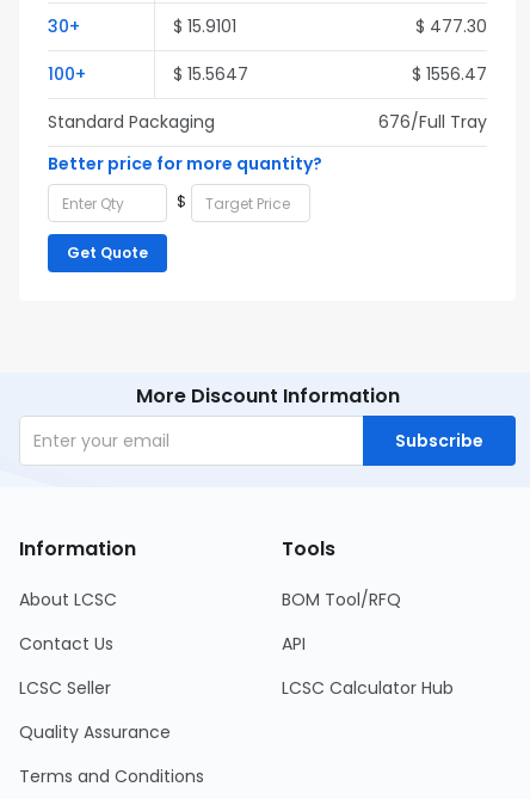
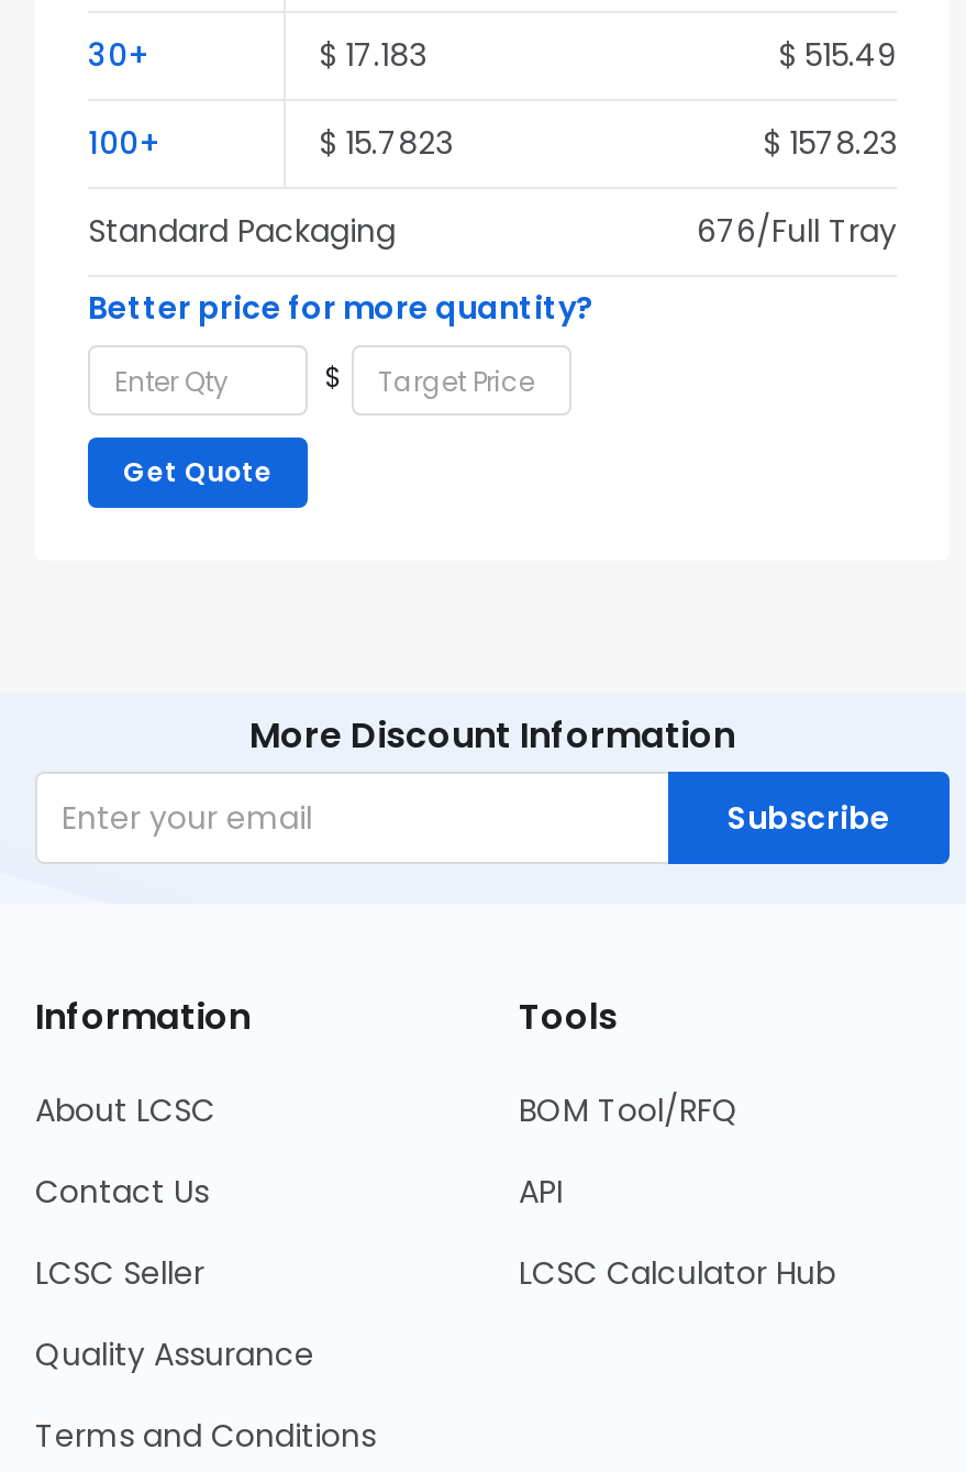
- $ 15.9101
+ $ 17.183

- $ 477.30
+ $ 515.49

- $ 15.5647
+ $ 15.7823

- $ 1556.47
+ $ 1578.23
